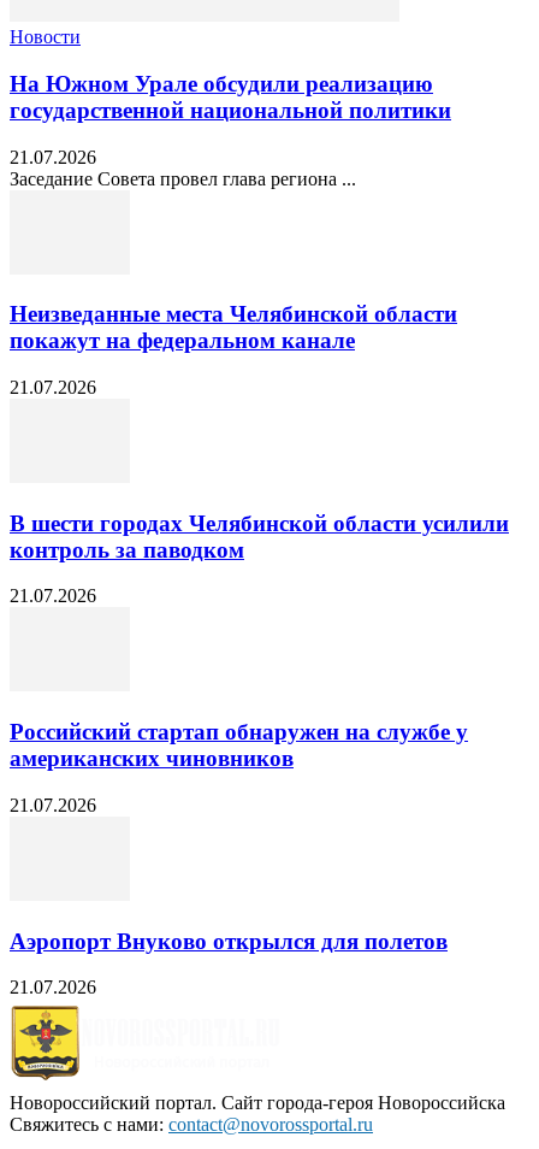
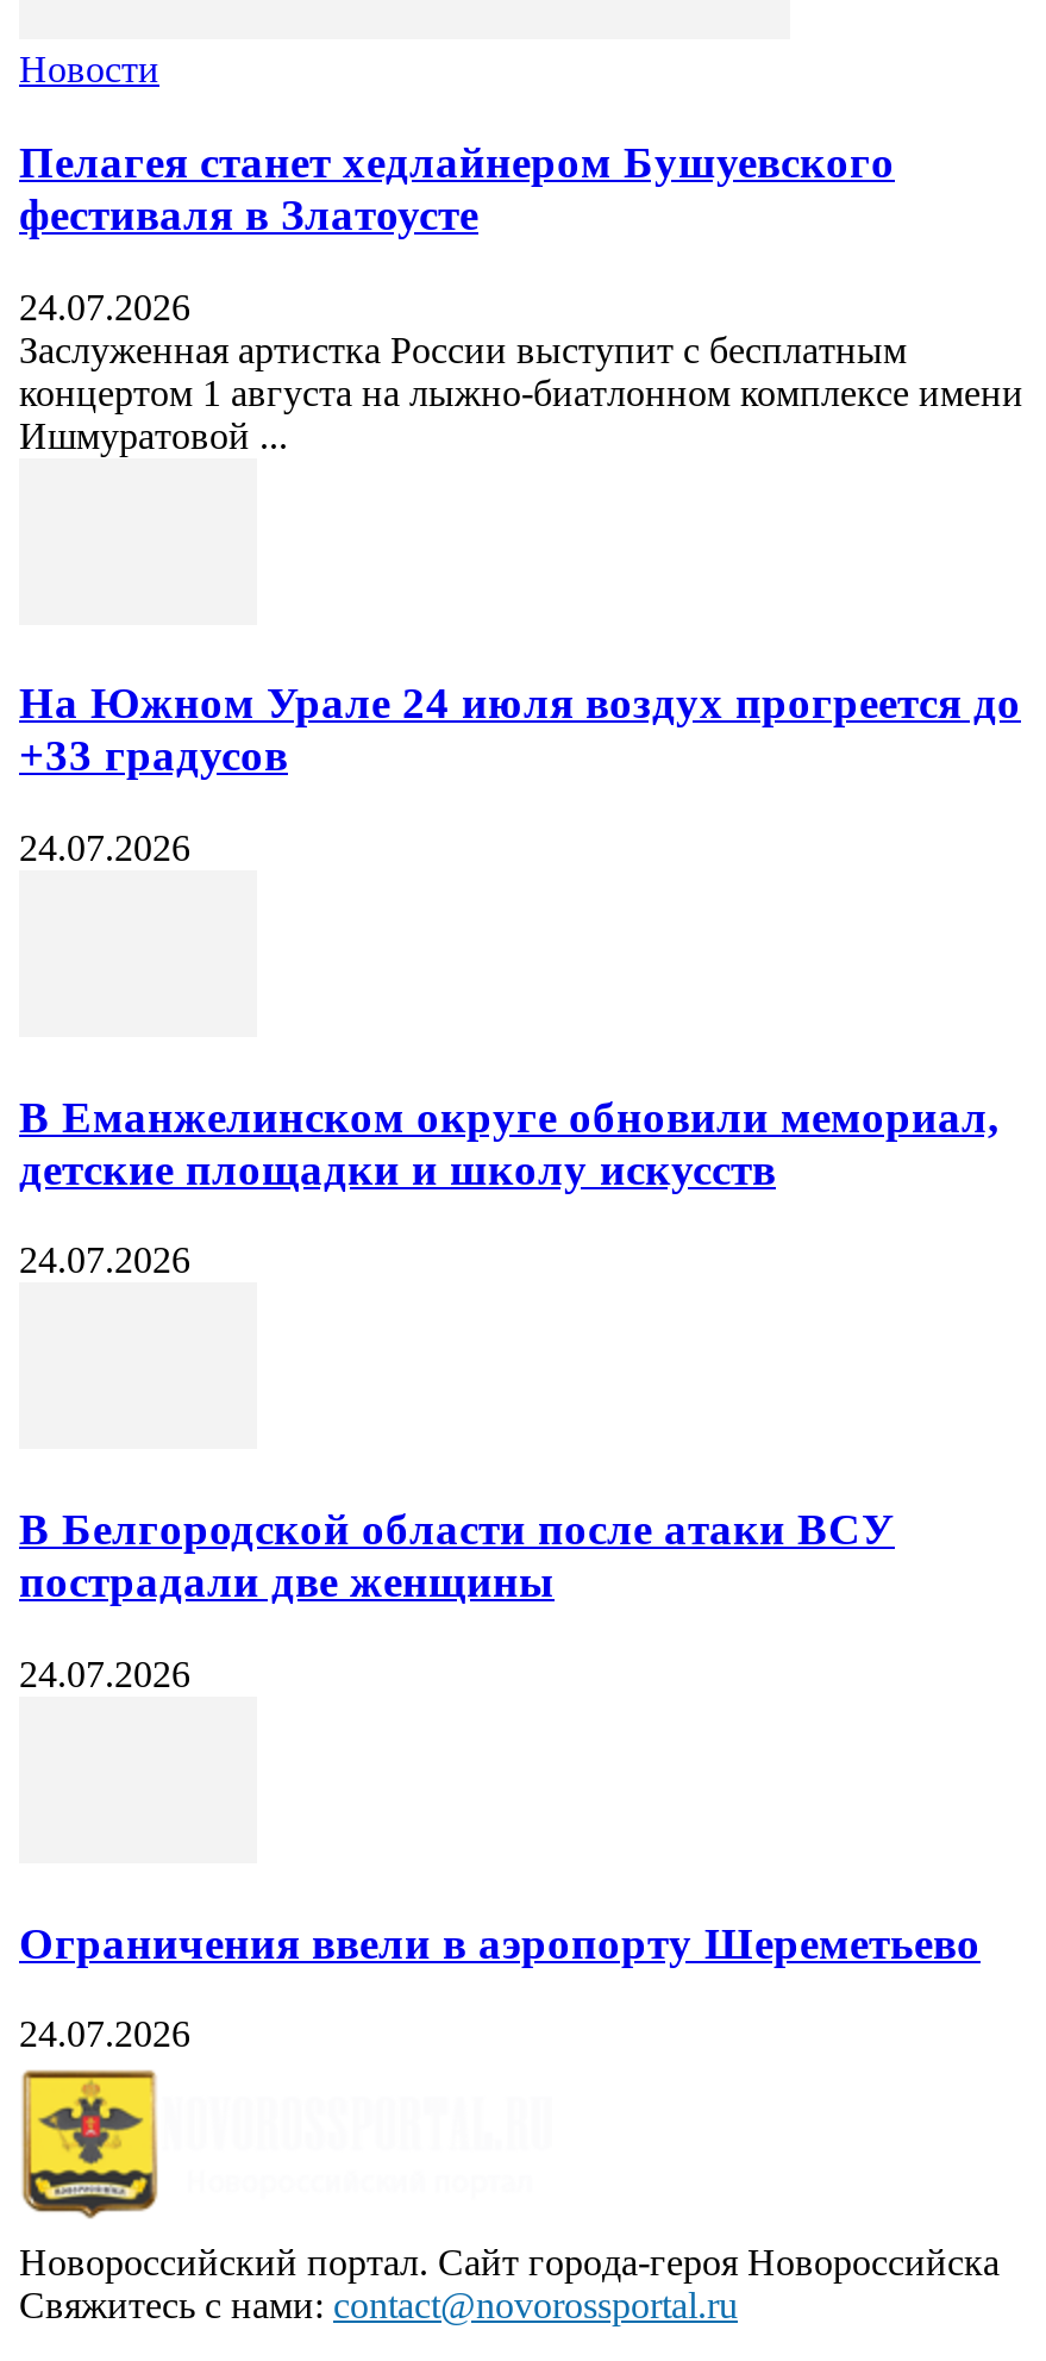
- На Южном Урале обсудили реализацию
- государственной национальной политики
+ Пелагея станет хедлайнером Бушуевского
+ фестиваля в Златоусте

- 21.07.2026
- Заседание Совета провел глава региона ...
+ 24.07.2026
+ Заслуженная артистка России выступит с бесплатным
+ концертом 1 августа на лыжно-биатлонном комплексе имени
+ Ишмуратовой ...

- Неизведанные места Челябинской области
- покажут на федеральном канале
+ На Южном Урале 24 июля воздух прогреется до
+ +33 градусов

- 21.07.2026
+ 24.07.2026

- В шести городах Челябинской области усилили
- контроль за паводком
+ В Еманжелинском округе обновили мемориал,
+ детские площадки и школу искусств

- 21.07.2026
+ 24.07.2026

- Российский стартап обнаружен на службе у
- американских чиновников
+ В Белгородской области после атаки ВСУ
+ пострадали две женщины

- 21.07.2026
+ 24.07.2026

- Аэропорт Внуково открылся для полетов
+ Ограничения ввели в аэропорту Шереметьево

- 21.07.2026
+ 24.07.2026
